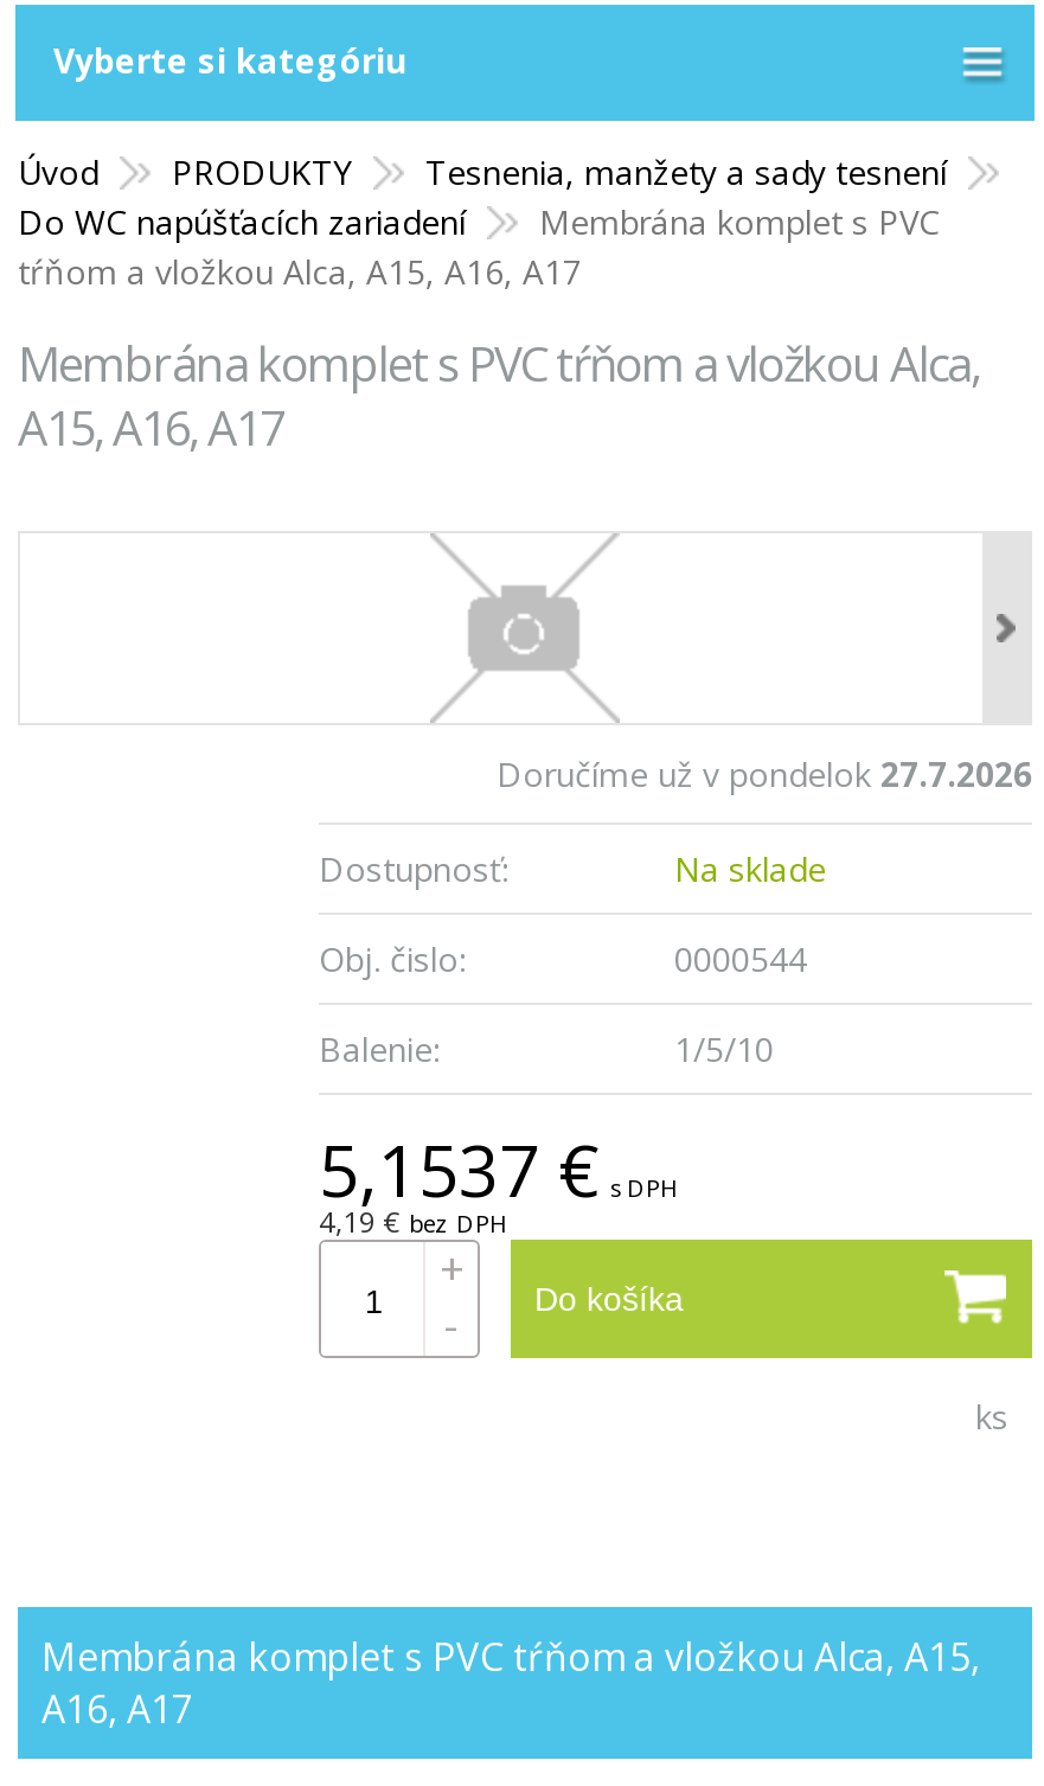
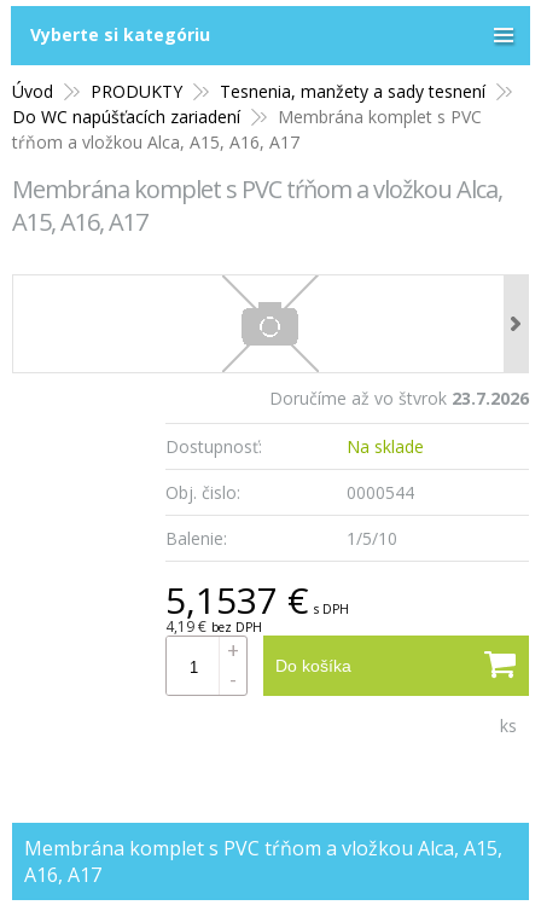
- Doručíme už v pondelok 27.7.2026
+ Doručíme až vo štvrok 23.7.2026
